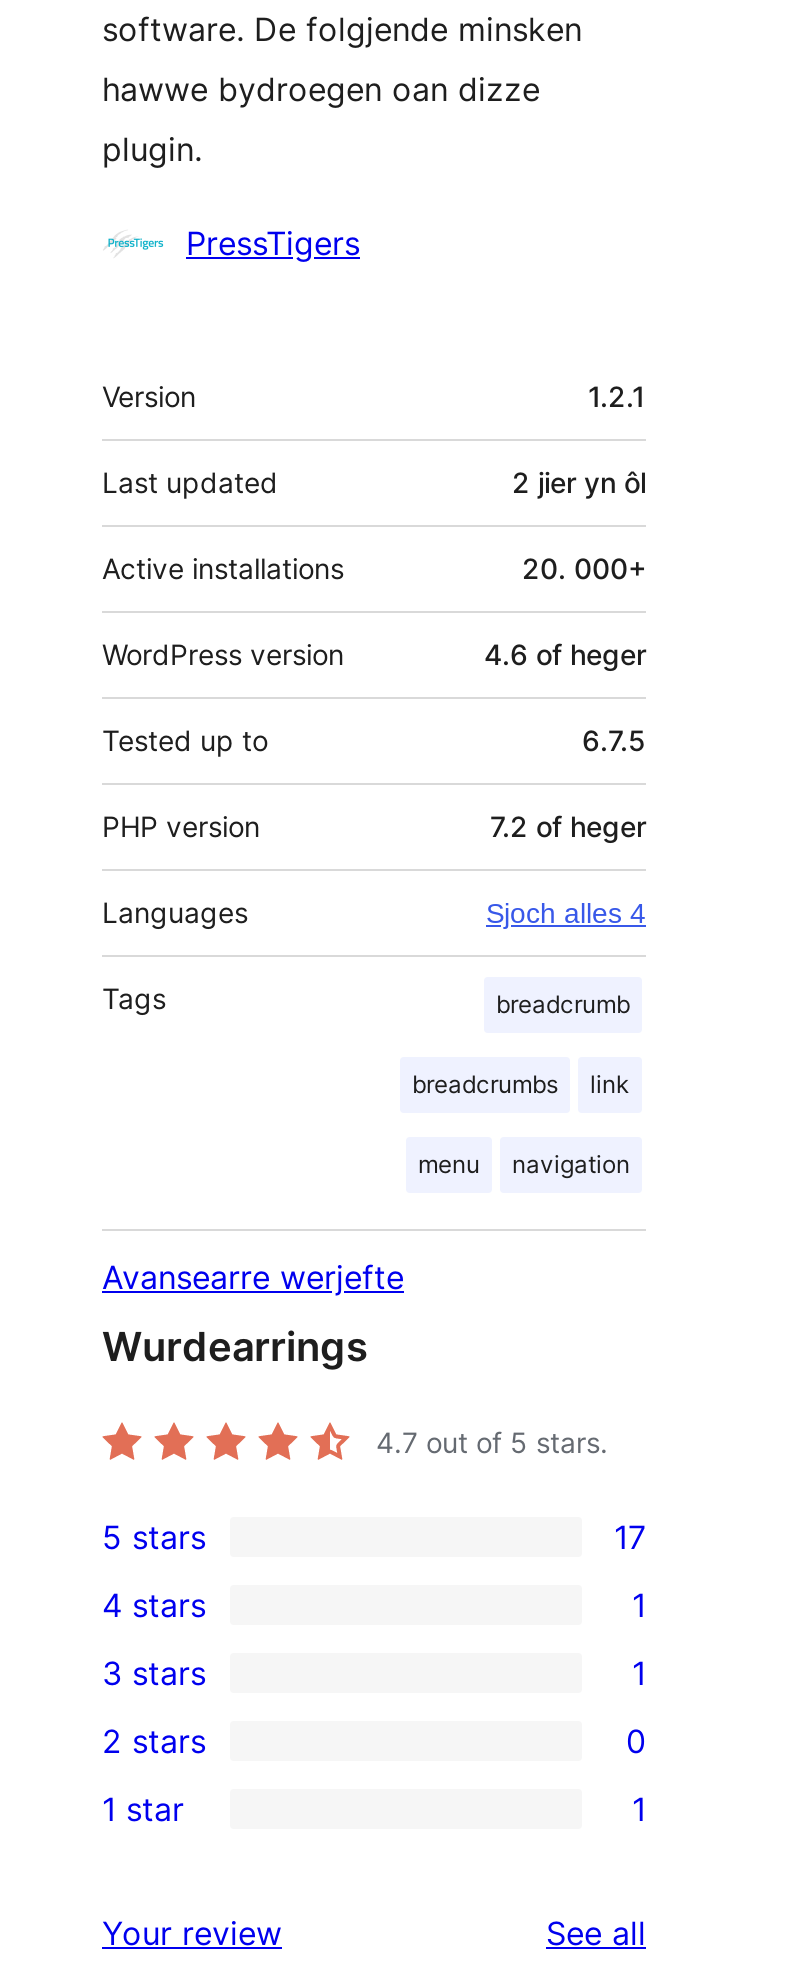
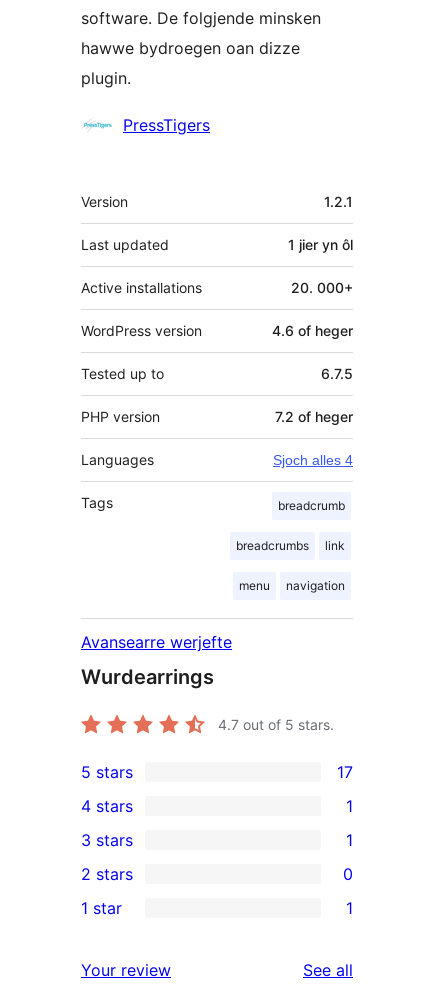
- 2 jier yn ôl
+ 1 jier yn ôl
